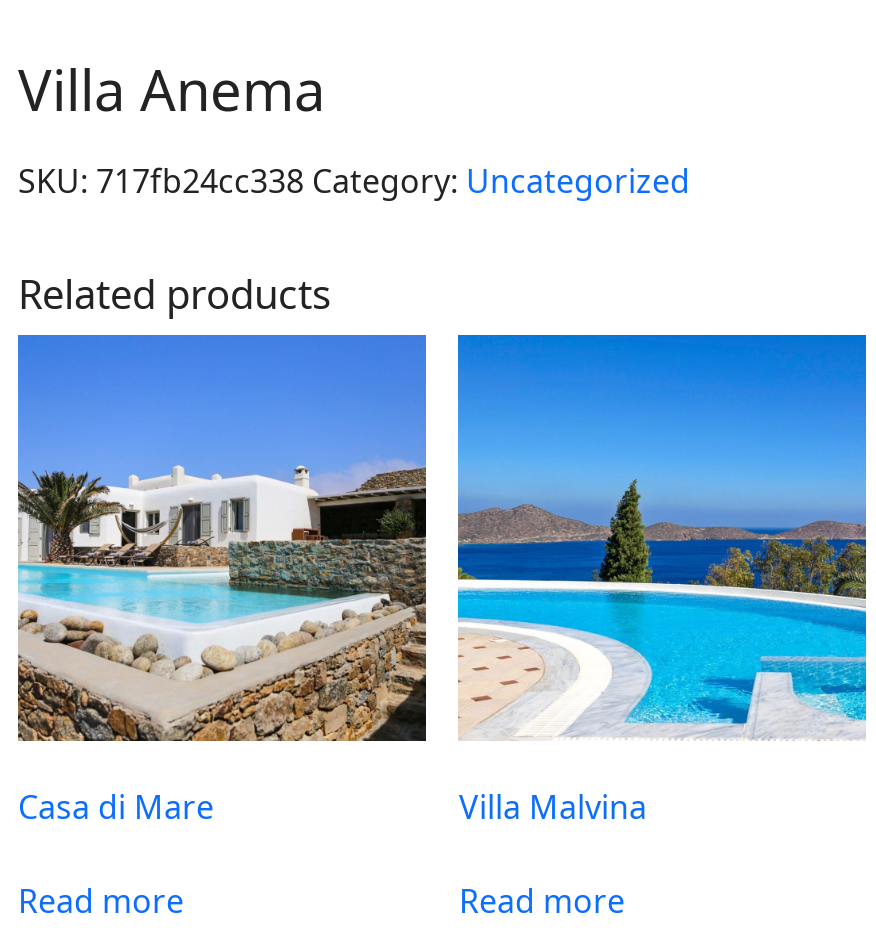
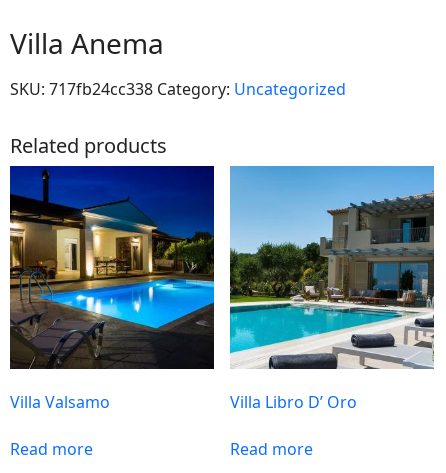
- [image]
- Casa di Mare
+ [image]
+ Villa Valsamo

- [image]
- Villa Malvina
+ [image]
+ Villa Libro D’ Oro
